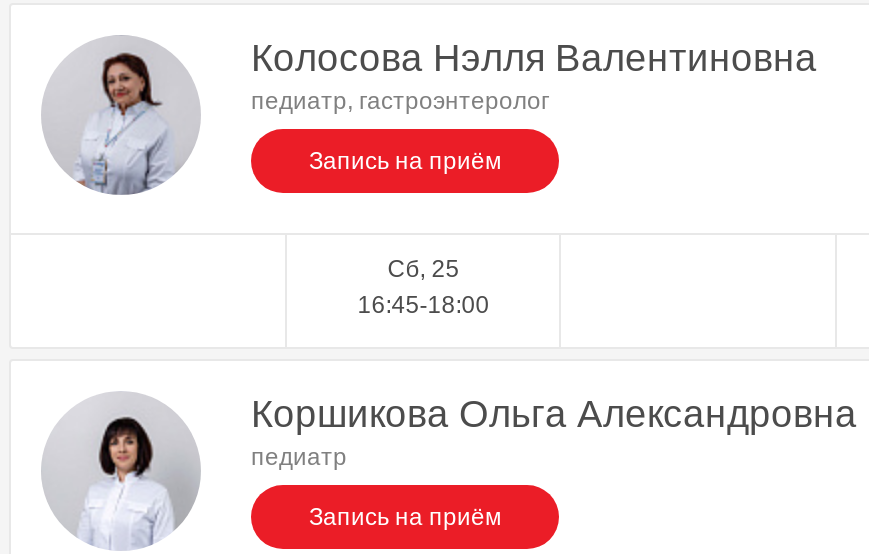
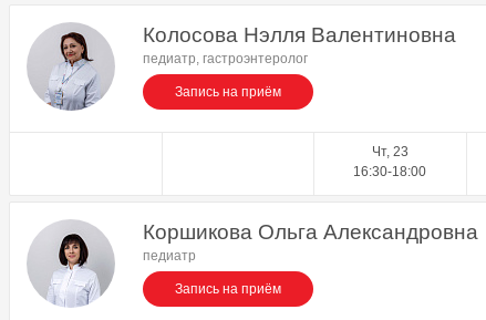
- Сб, 25
- 16:45-18:00
+ Чт, 23
+ 16:30-18:00
